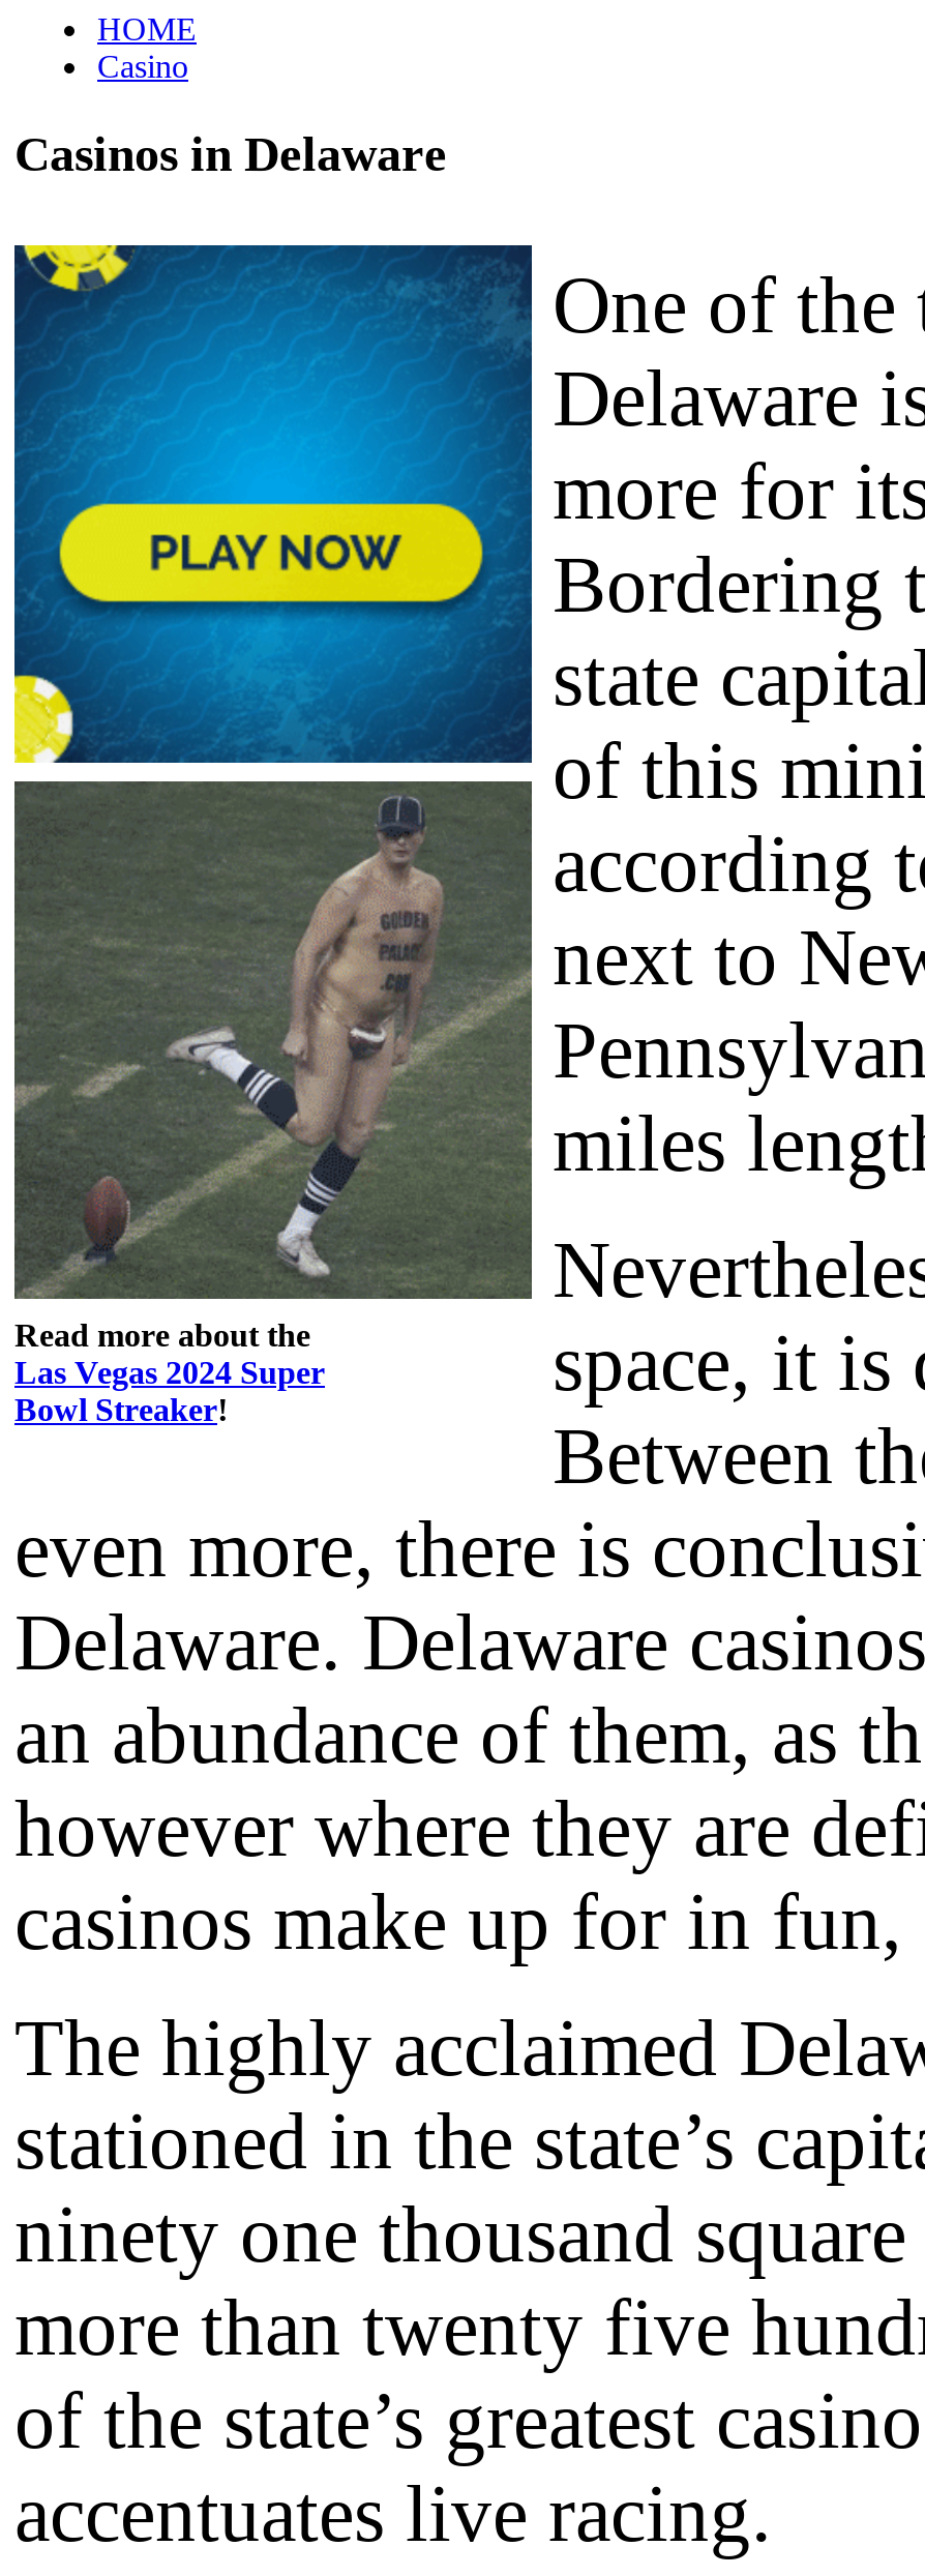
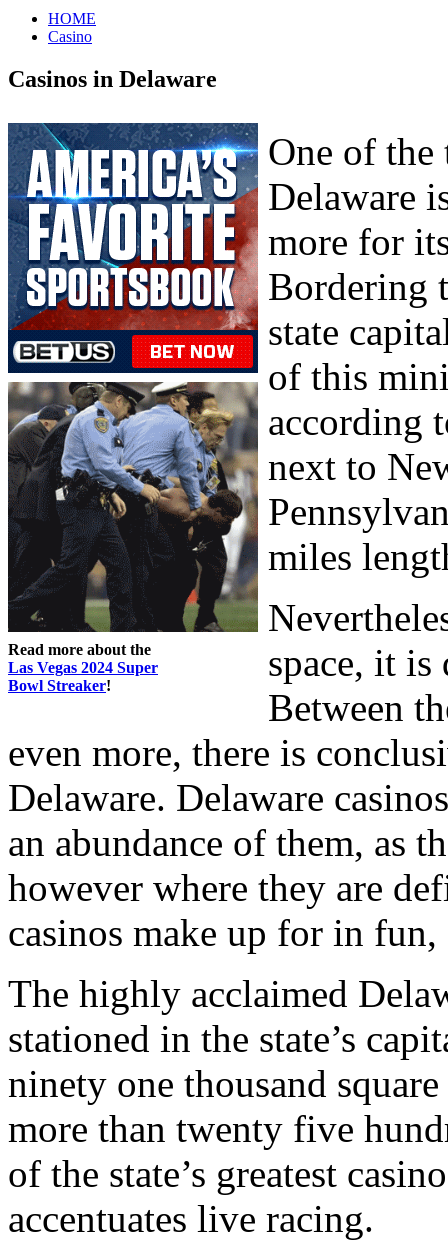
- [image]
+ [image]

- [image]
+ [image]
